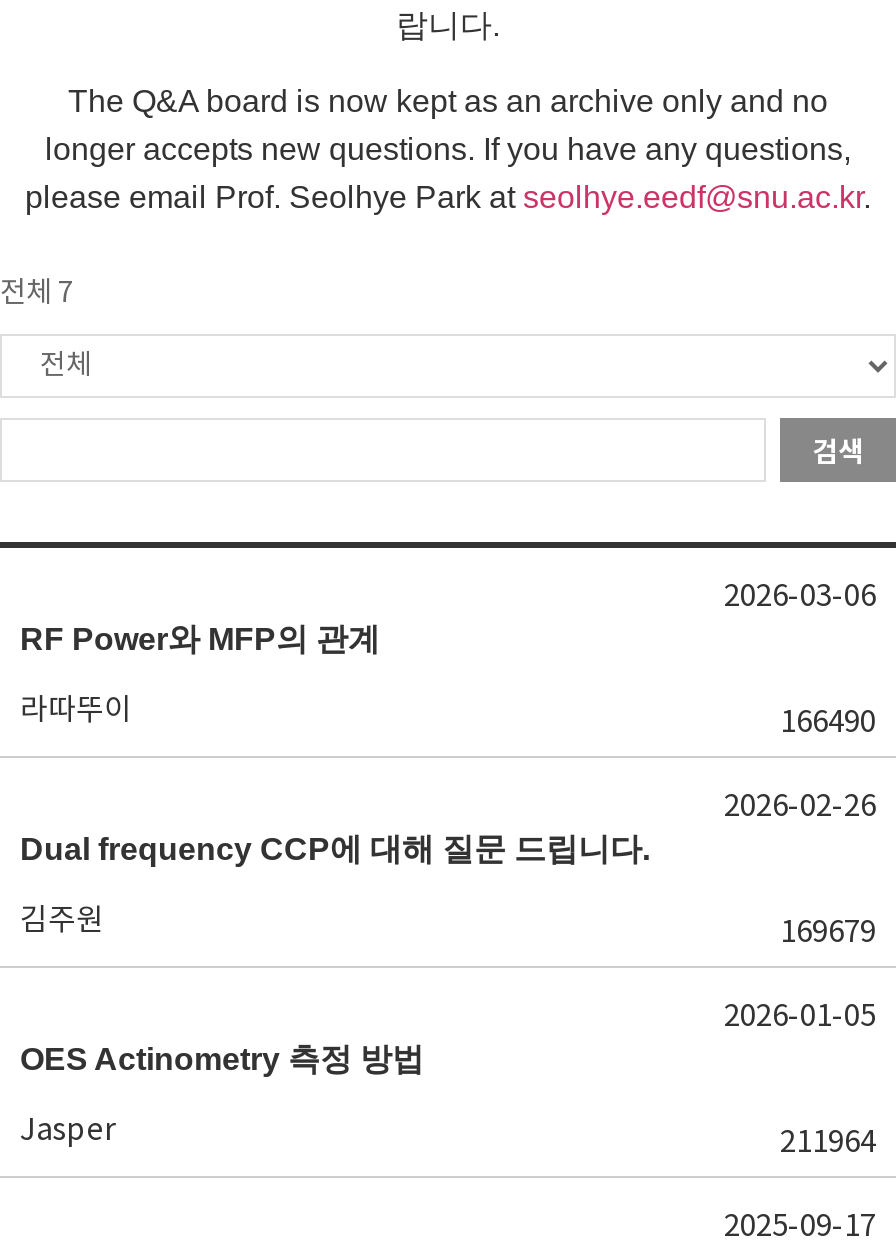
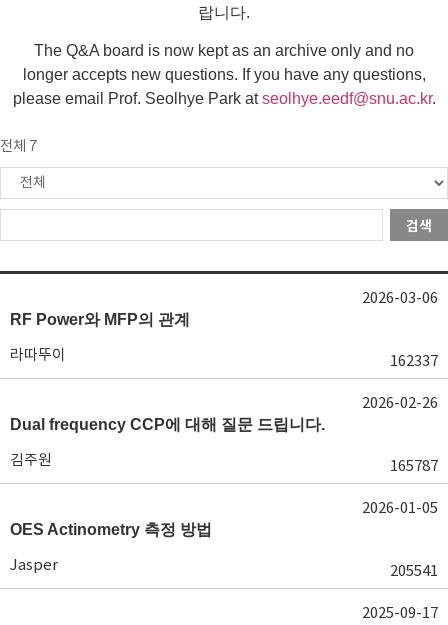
- 166490
+ 162337

- 169679
+ 165787

- 211964
+ 205541
